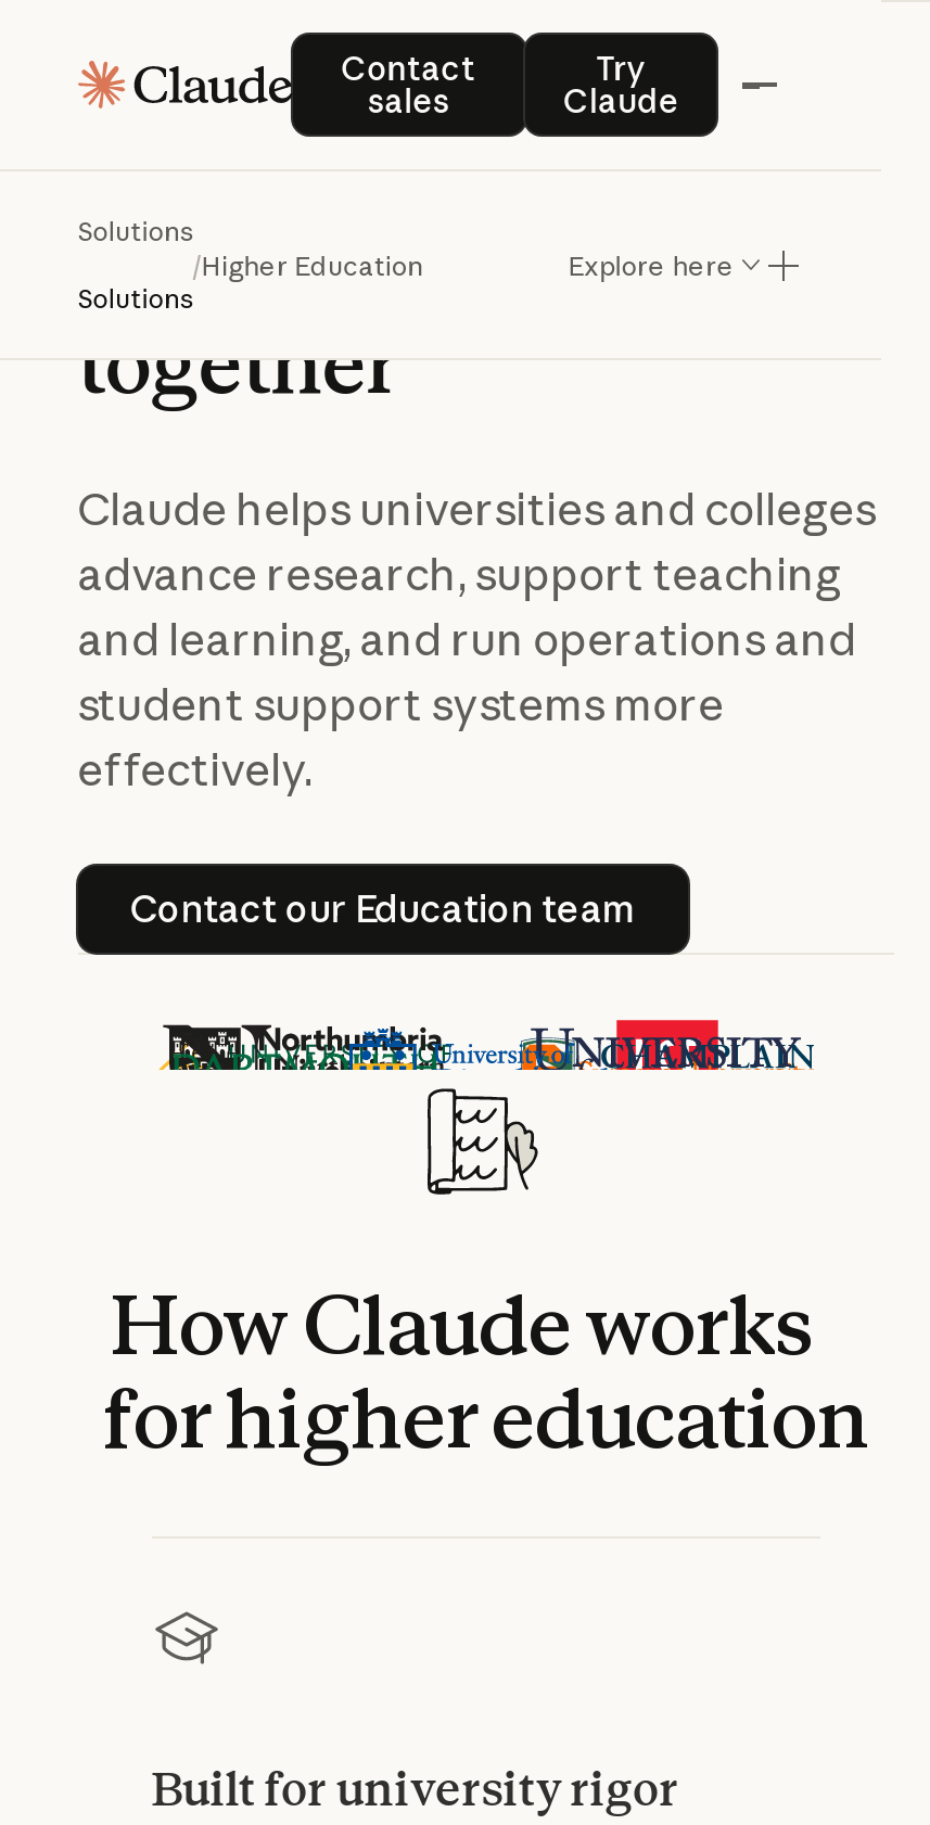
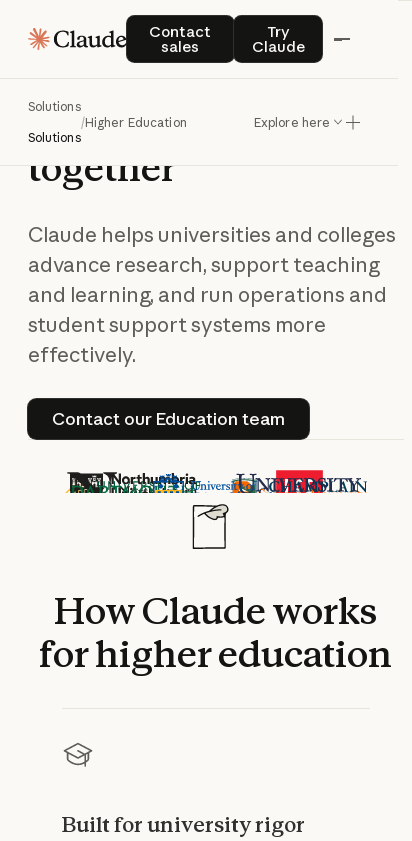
- [image]
+ [image]
